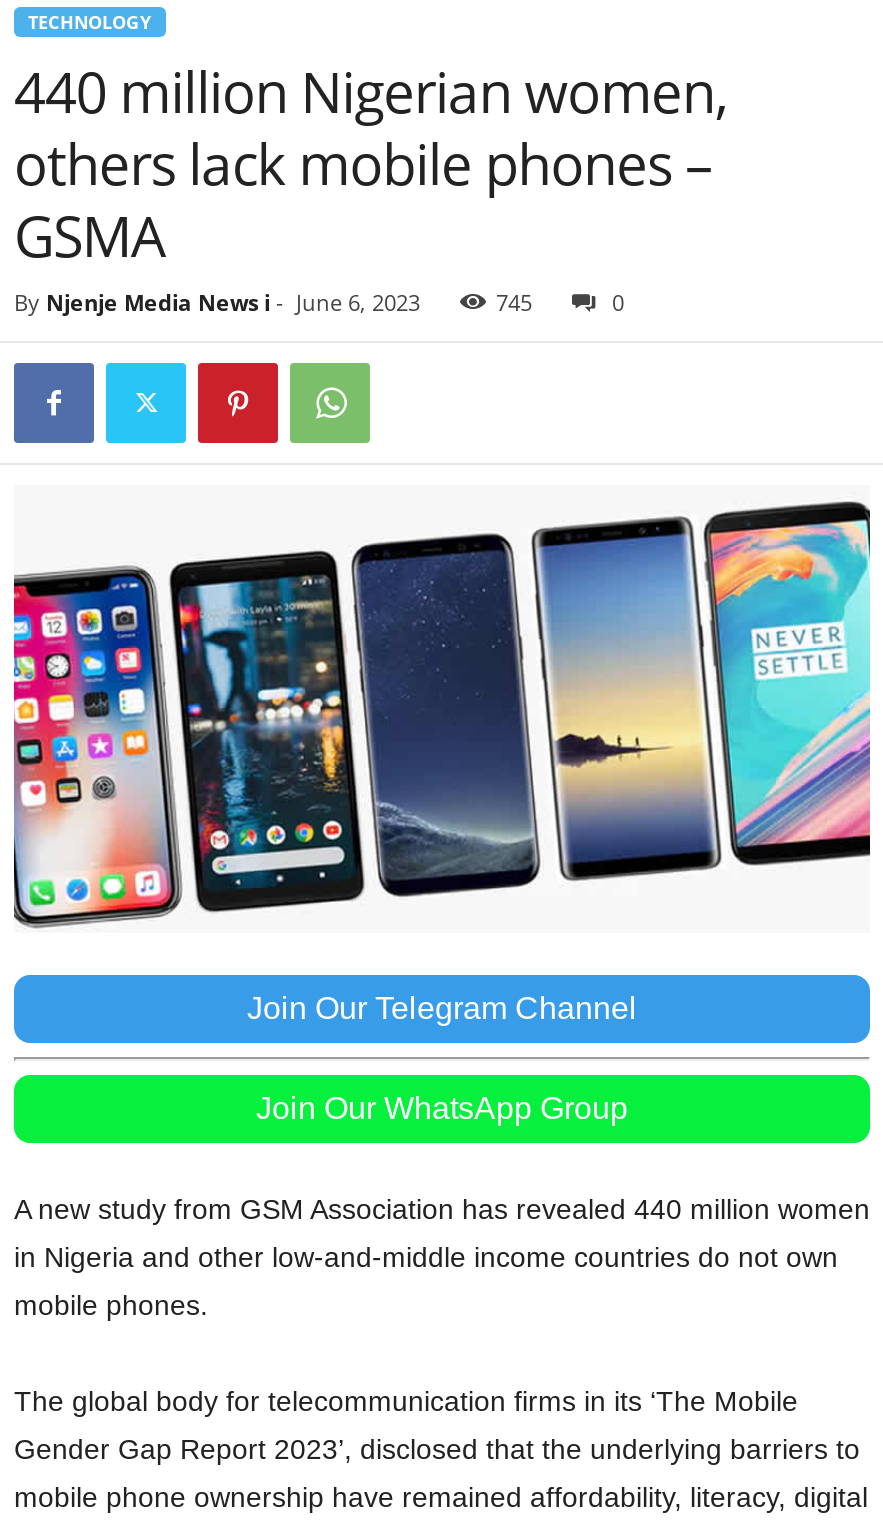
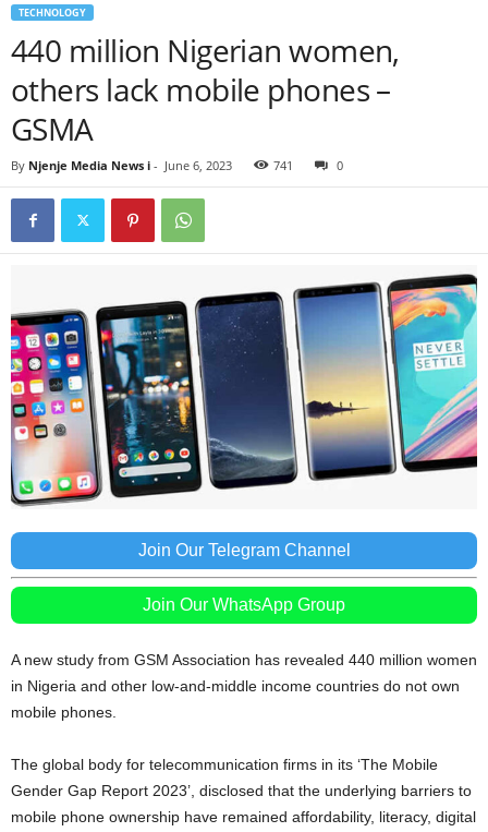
- 745
+ 741
